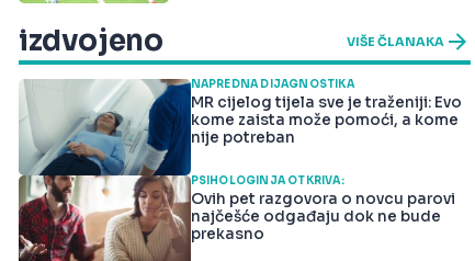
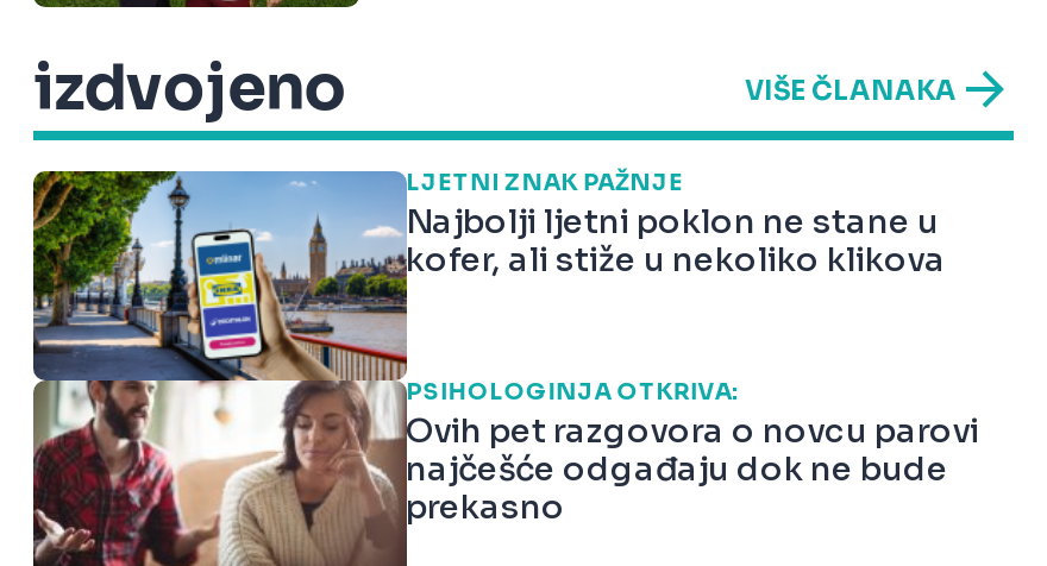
- [image]
- NAPREDNA DIJAGNOSTIKA
- MR cijelog tijela sve je traženiji: Evo
- kome zaista može pomoći, a kome
- nije potreban
+ [image]
+ LJETNI ZNAK PAŽNJE
+ Najbolji ljetni poklon ne stane u
+ kofer, ali stiže u nekoliko klikova
